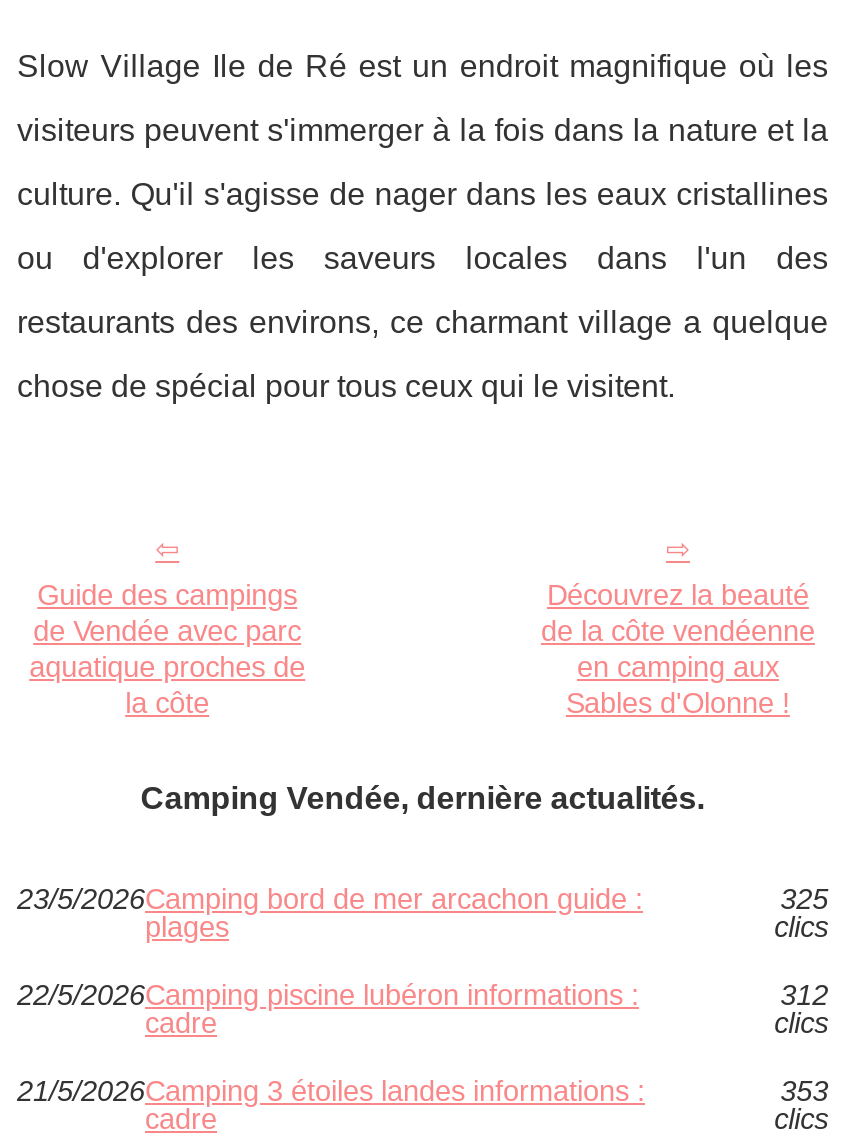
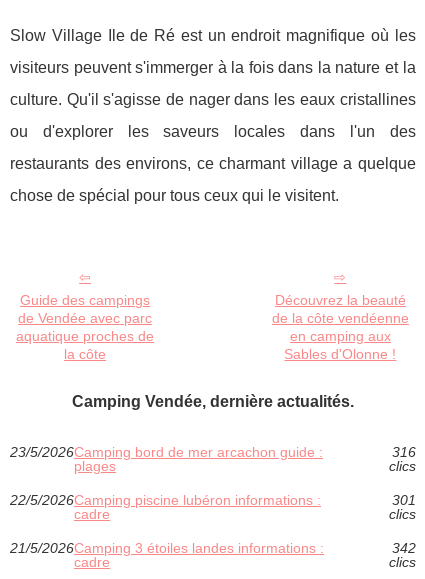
- 325
+ 316

- 312
+ 301

- 353
+ 342
